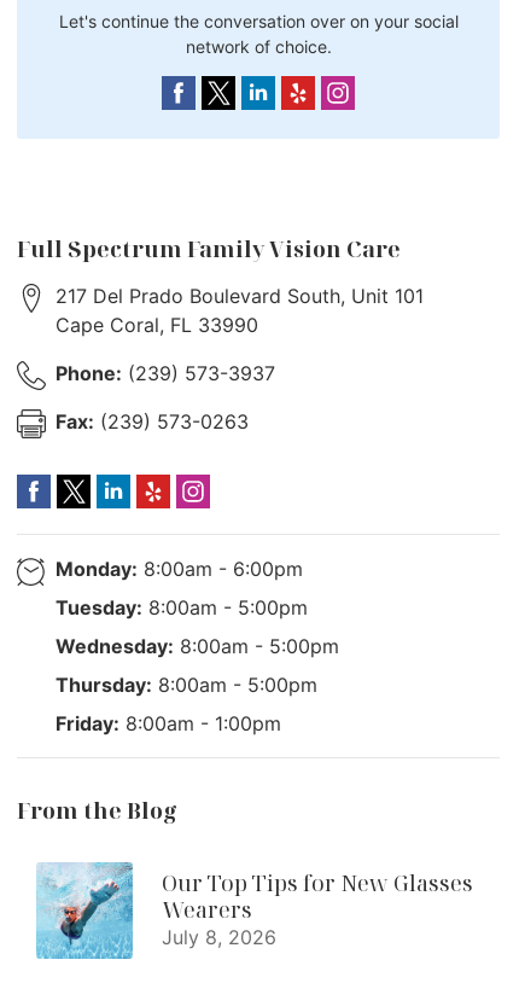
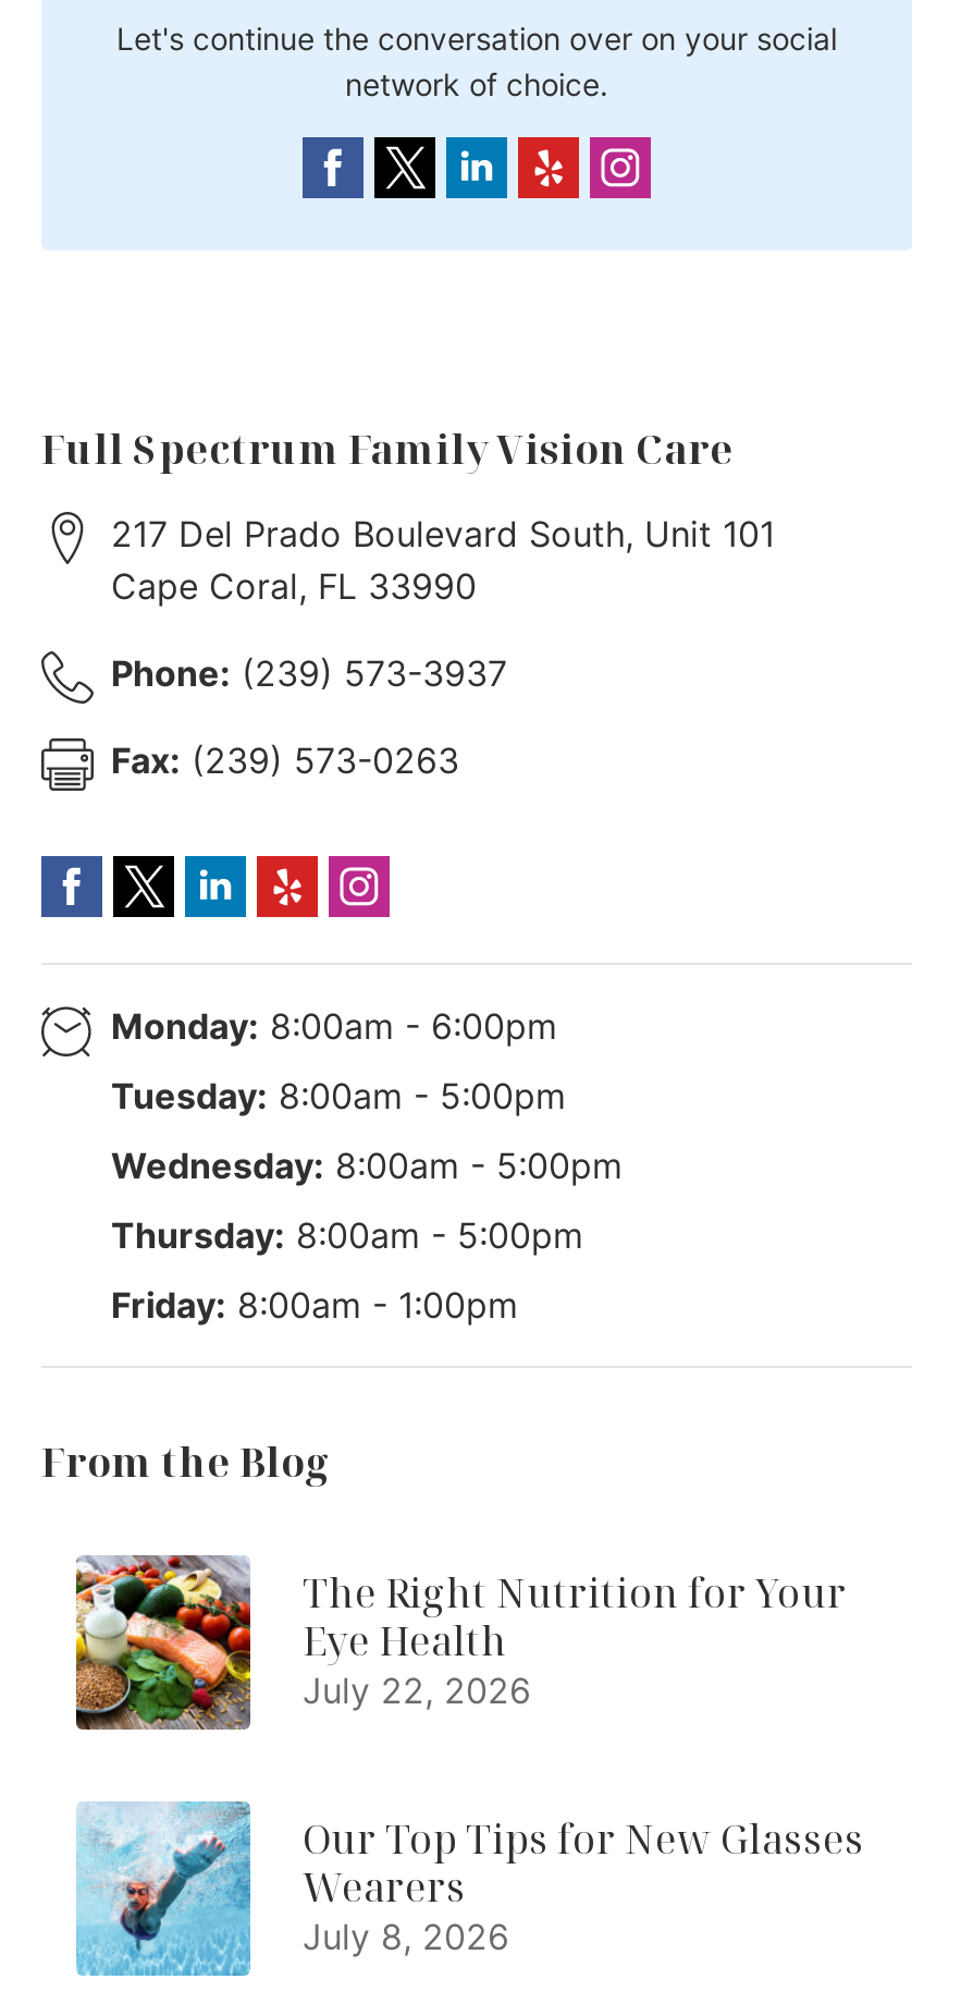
+ [image]
+ The Right Nutrition for Your
+ Eye Health
+ July 22, 2026
